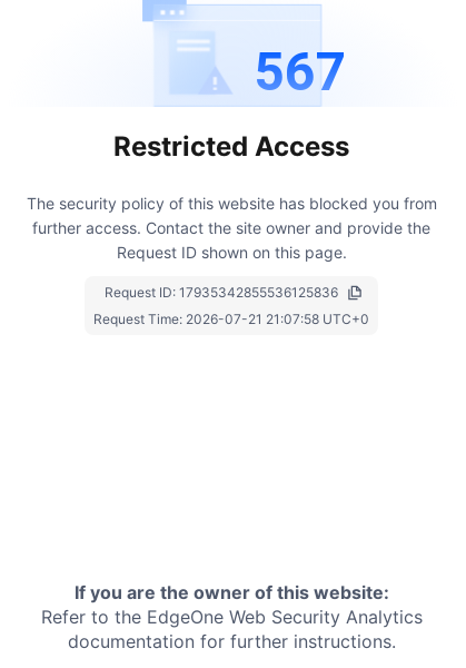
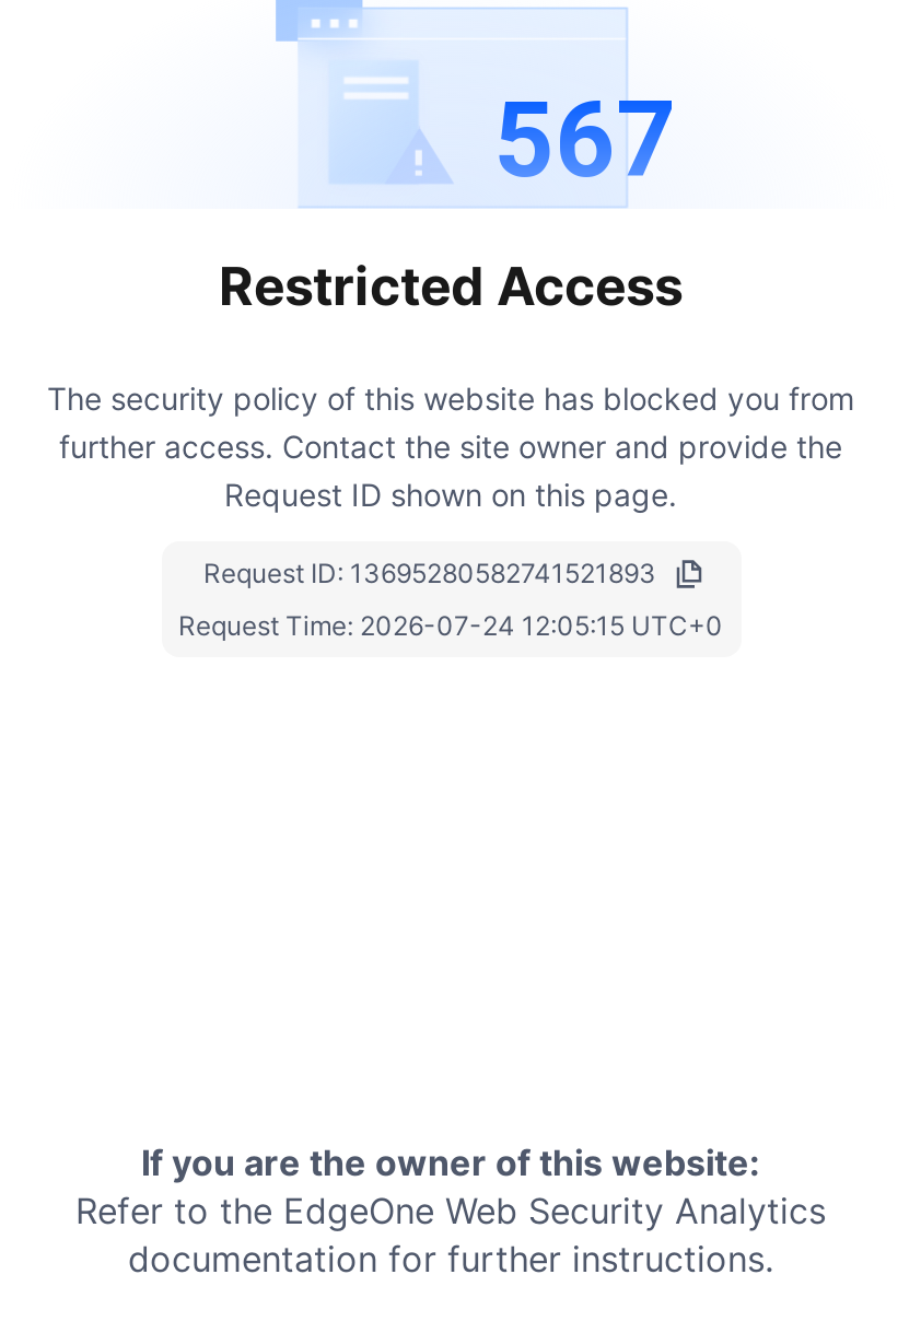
- Request ID: 17935342855536125836
+ Request ID: 13695280582741521893

- Request Time: 2026-07-21 21:07:58 UTC+0
+ Request Time: 2026-07-24 12:05:15 UTC+0
